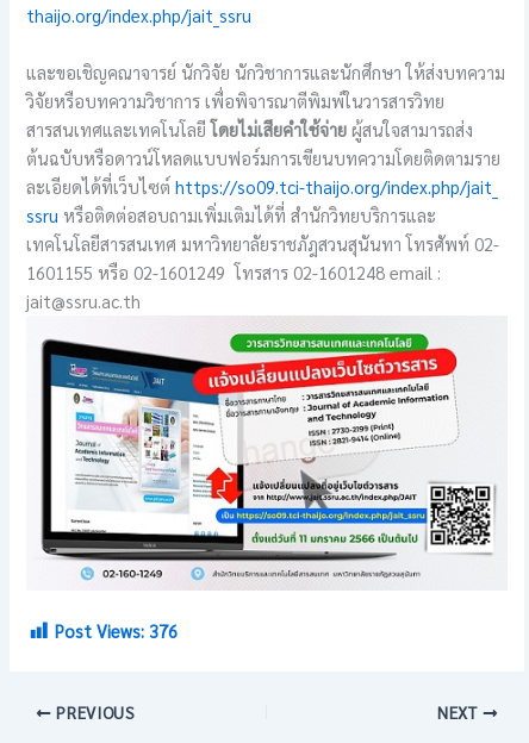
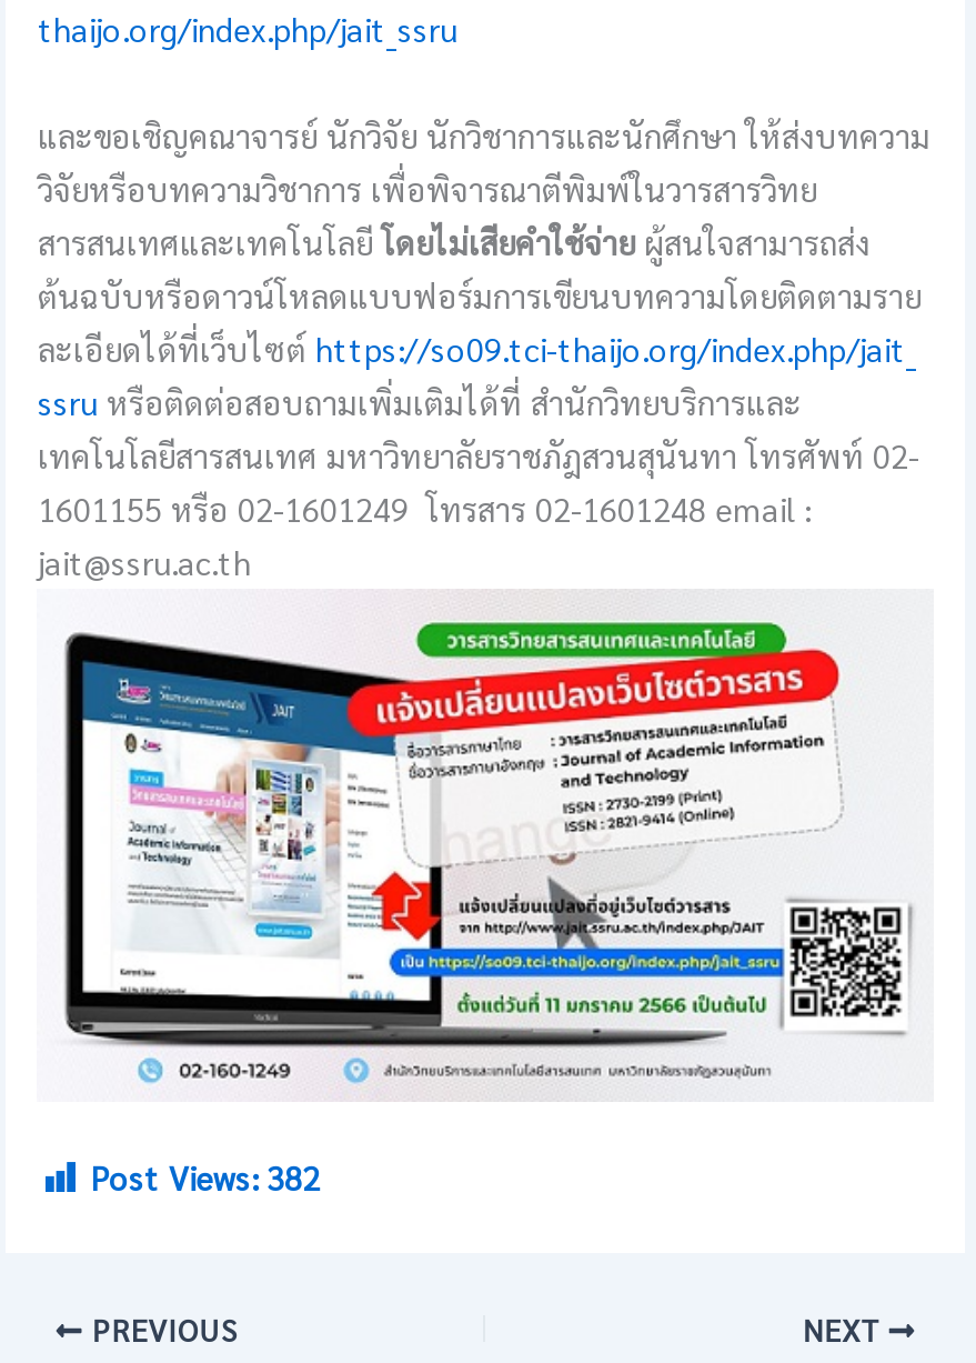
- Post Views: 376
+ Post Views: 382
